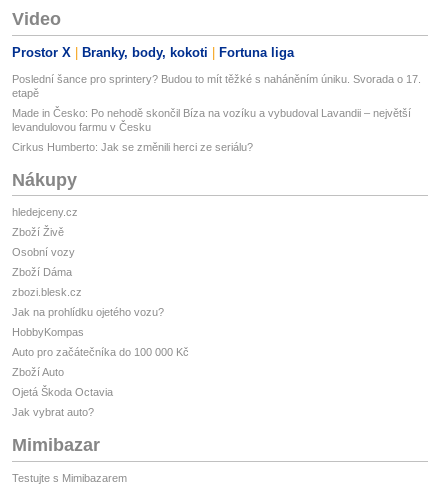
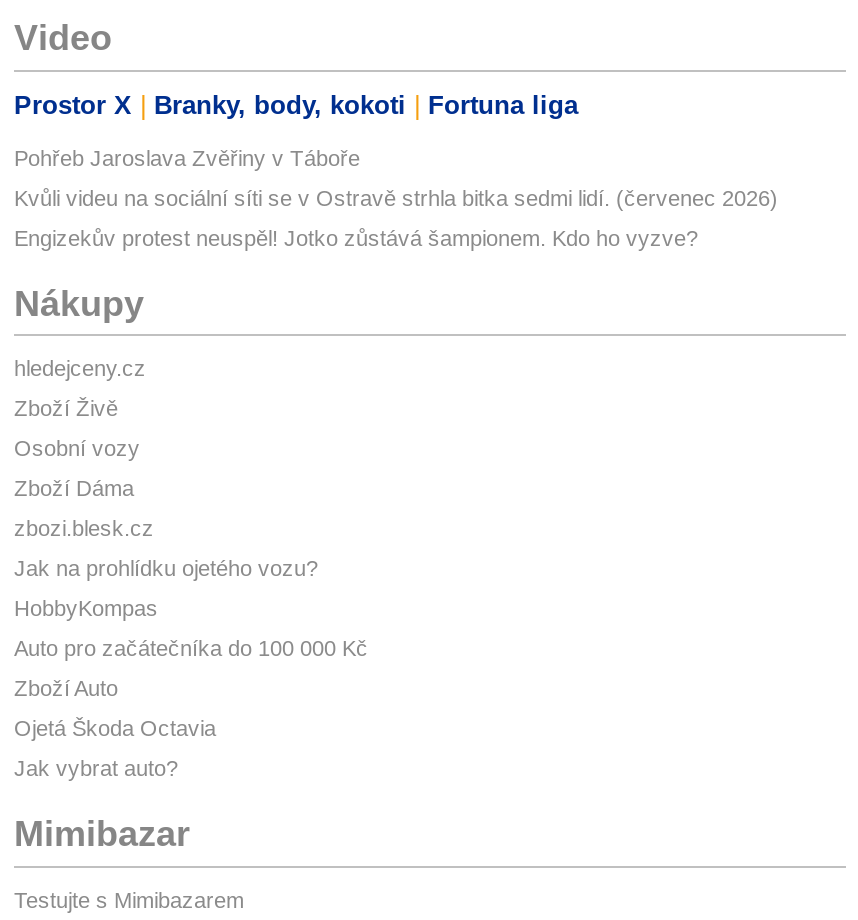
- Poslední šance pro sprintery? Budou to mít těžké s naháněním úniku. Svorada o 17.
- etapě
+ Pohřeb Jaroslava Zvěřiny v Táboře

- Made in Česko: Po nehodě skončil Bíza na vozíku a vybudoval Lavandii – největší
- levandulovou farmu v Česku
+ Kvůli videu na sociální síti se v Ostravě strhla bitka sedmi lidí. (červenec 2026)

- Cirkus Humberto: Jak se změnili herci ze seriálu?
+ Engizekův protest neuspěl! Jotko zůstává šampionem. Kdo ho vyzve?
